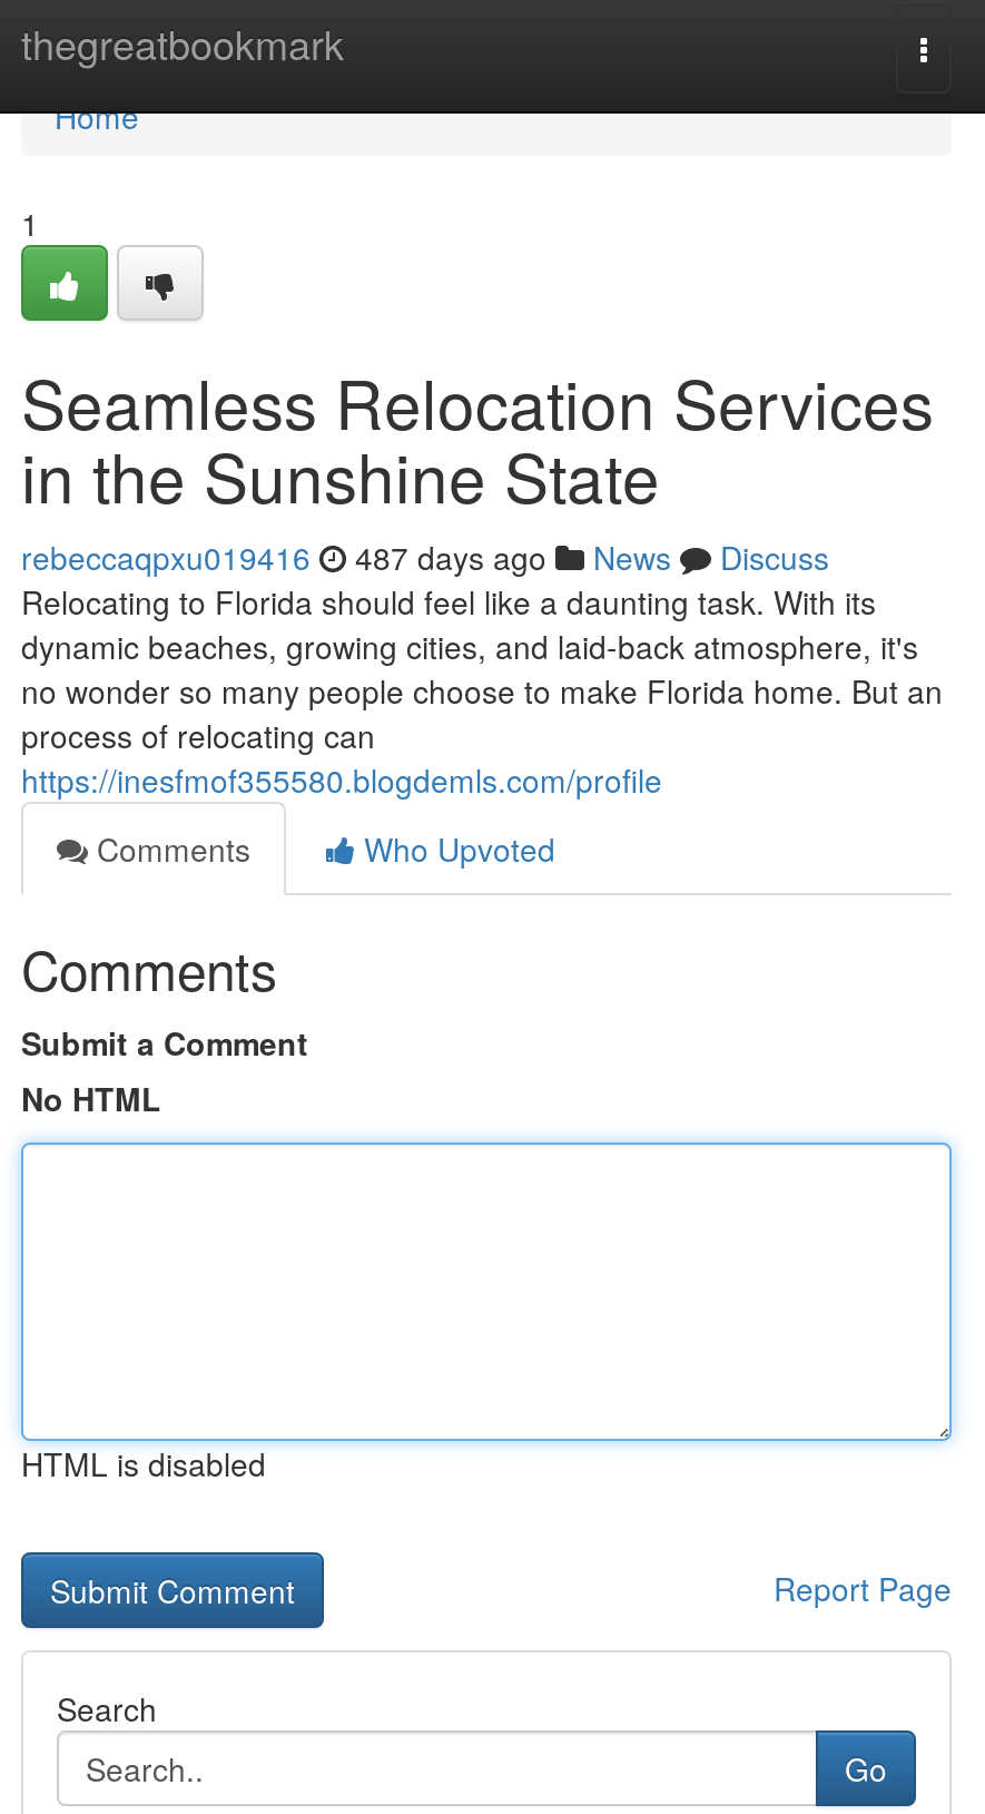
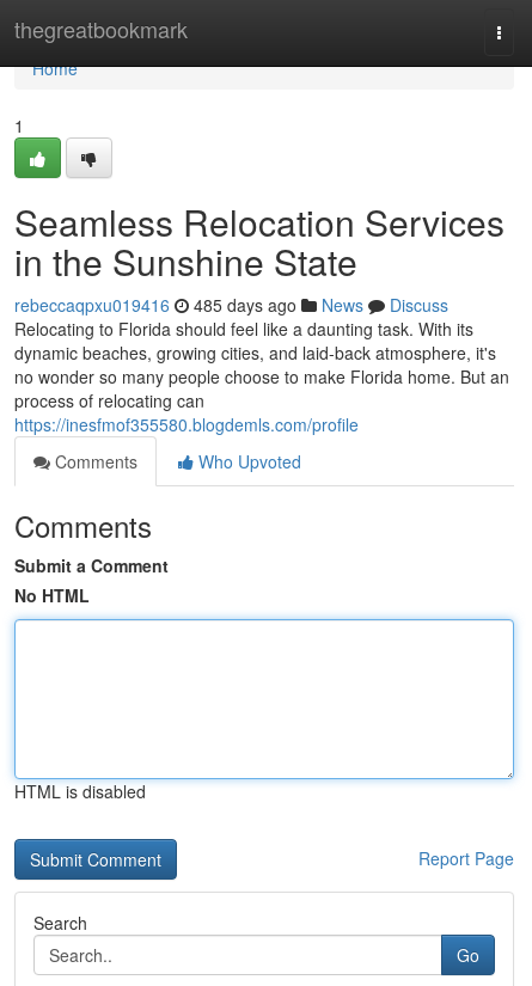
- rebeccaqpxu019416 487 days ago News Discuss
+ rebeccaqpxu019416 485 days ago News Discuss
